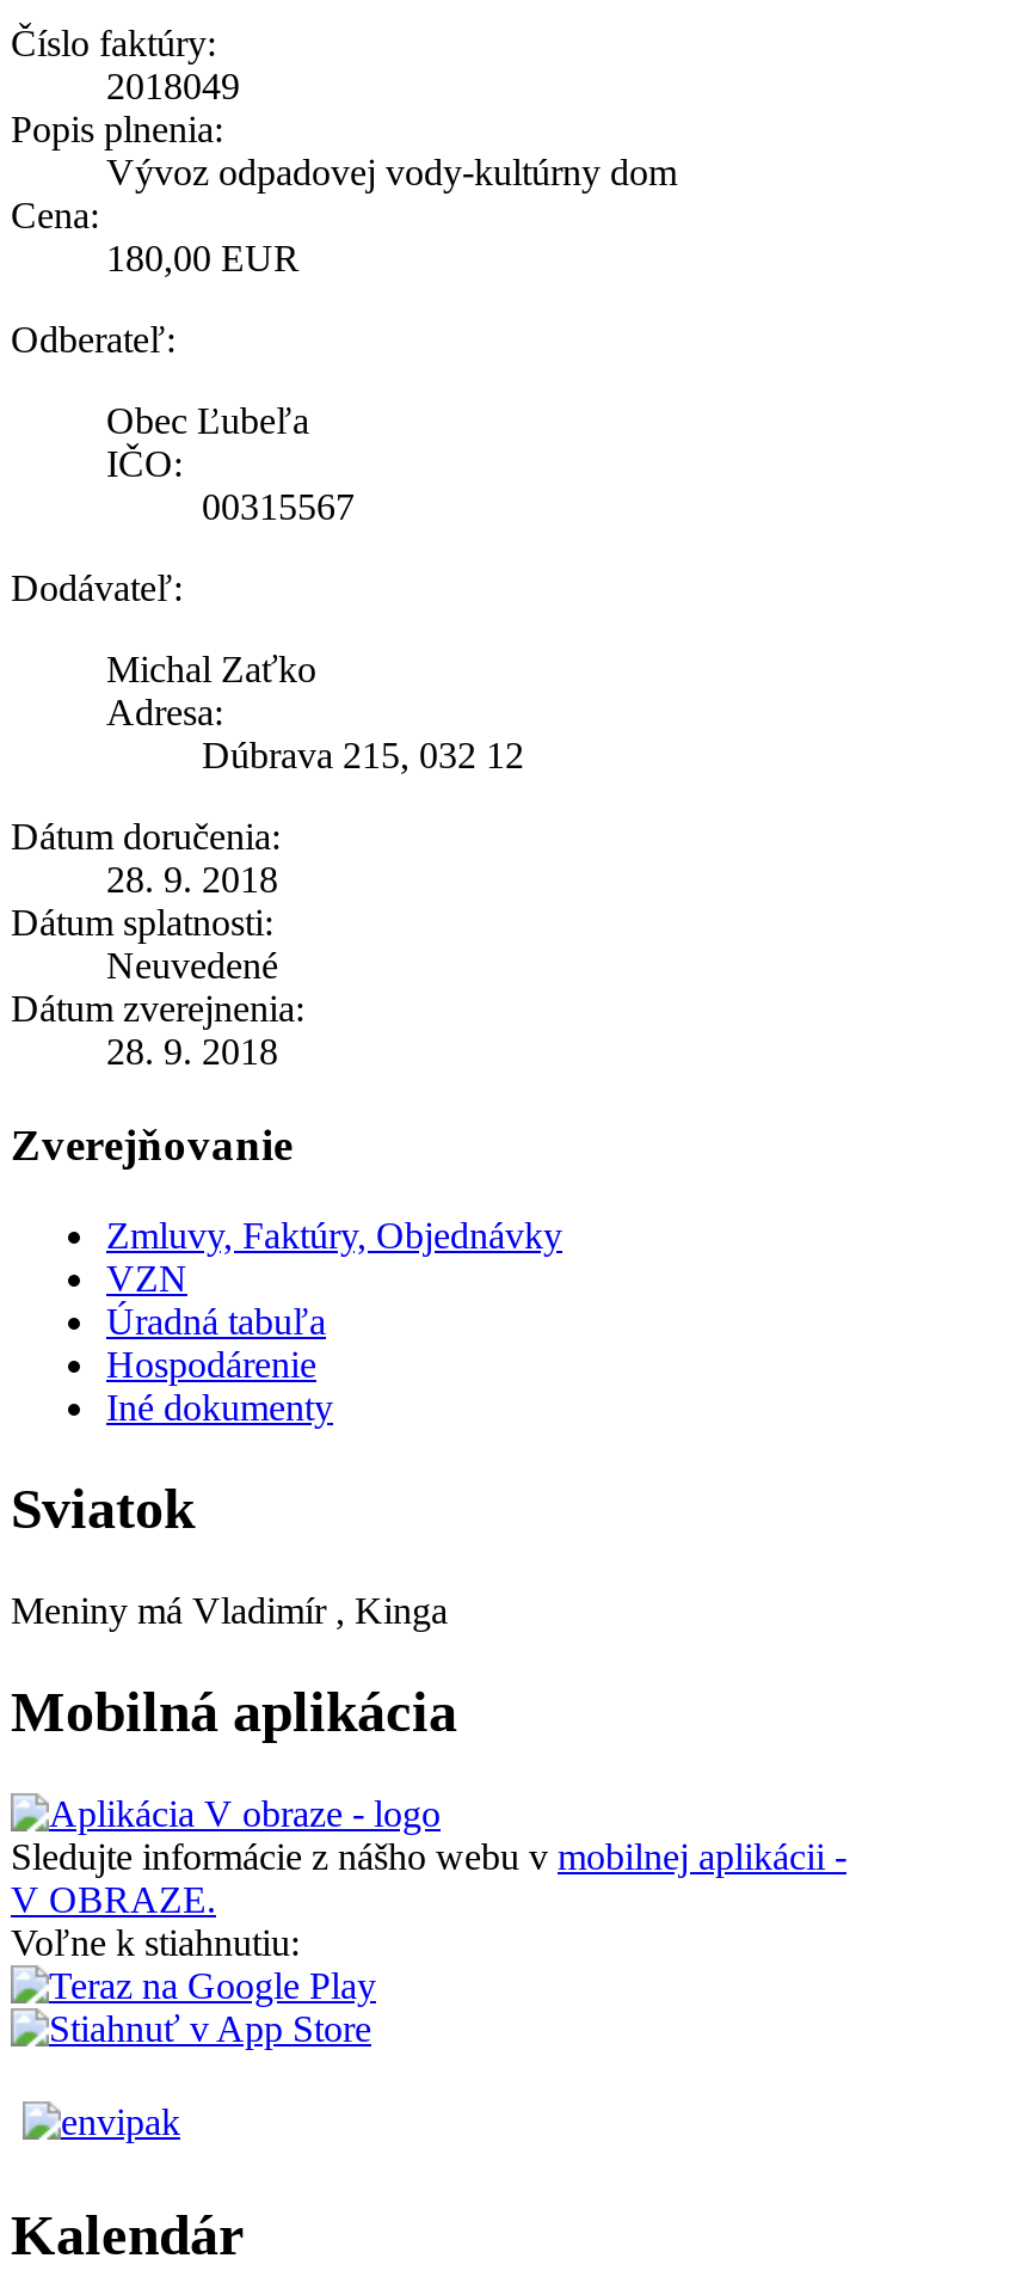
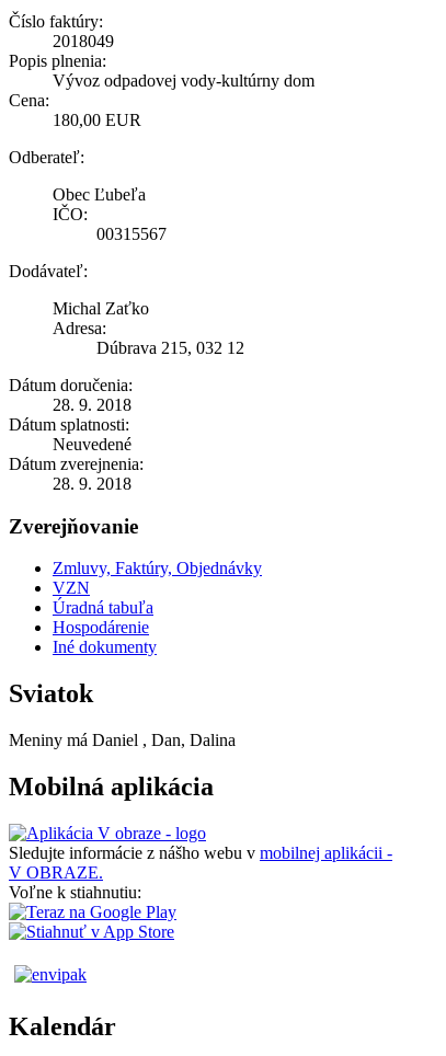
- Meniny má Vladimír , Kinga
+ Meniny má Daniel , Dan, Dalina
